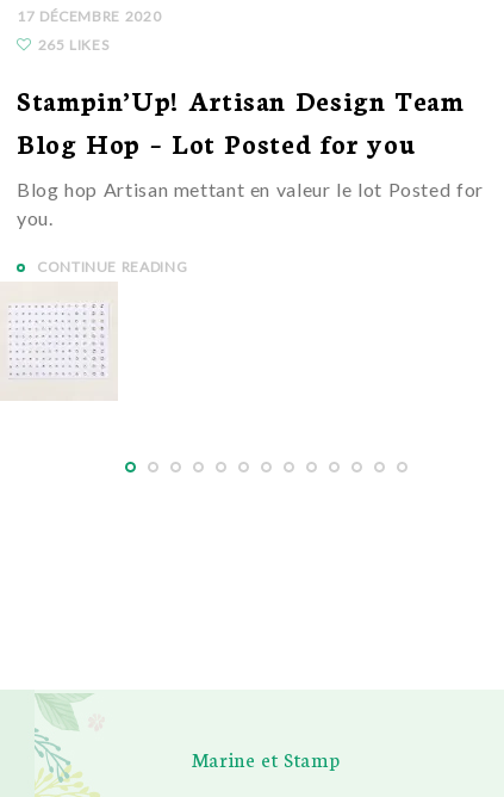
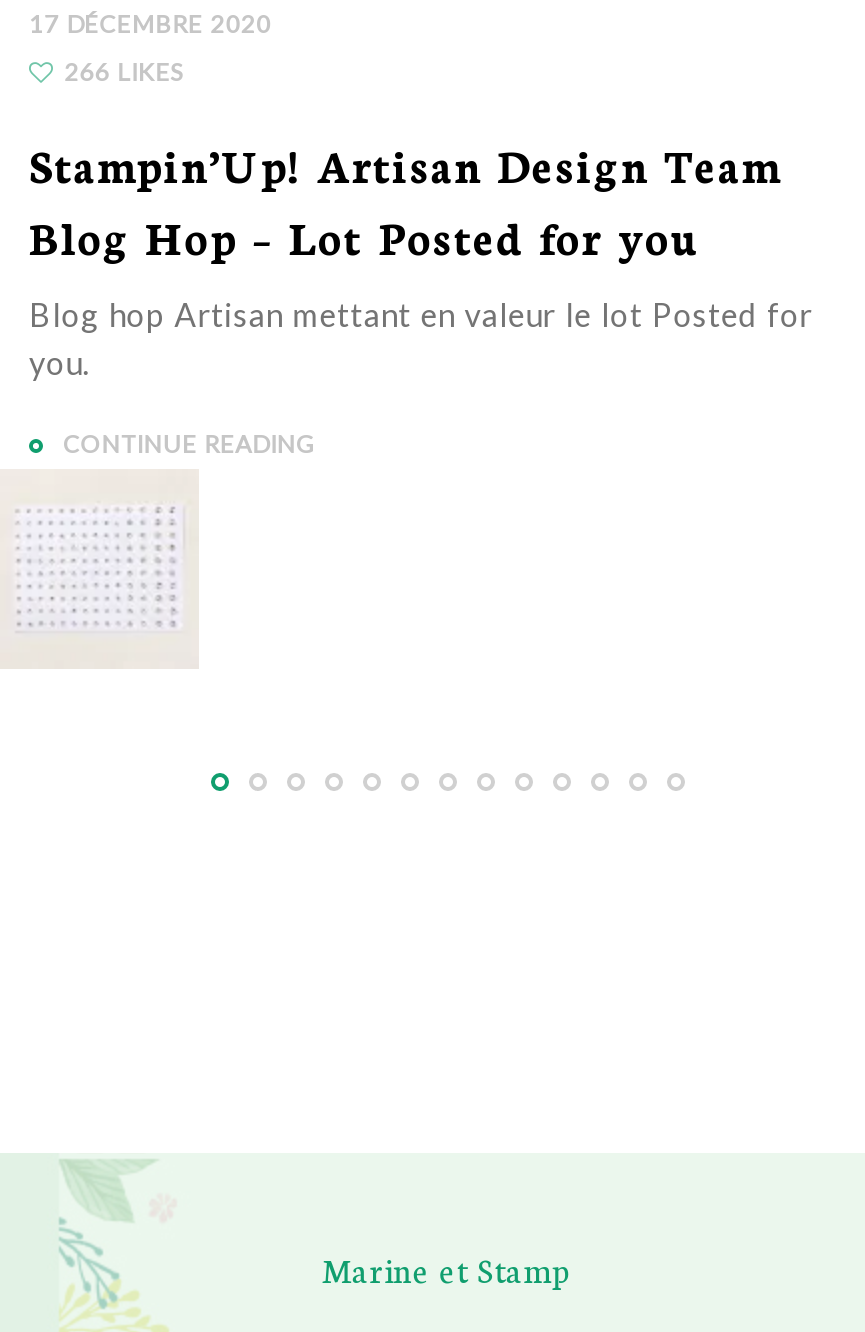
- 265 LIKES
+ 266 LIKES
